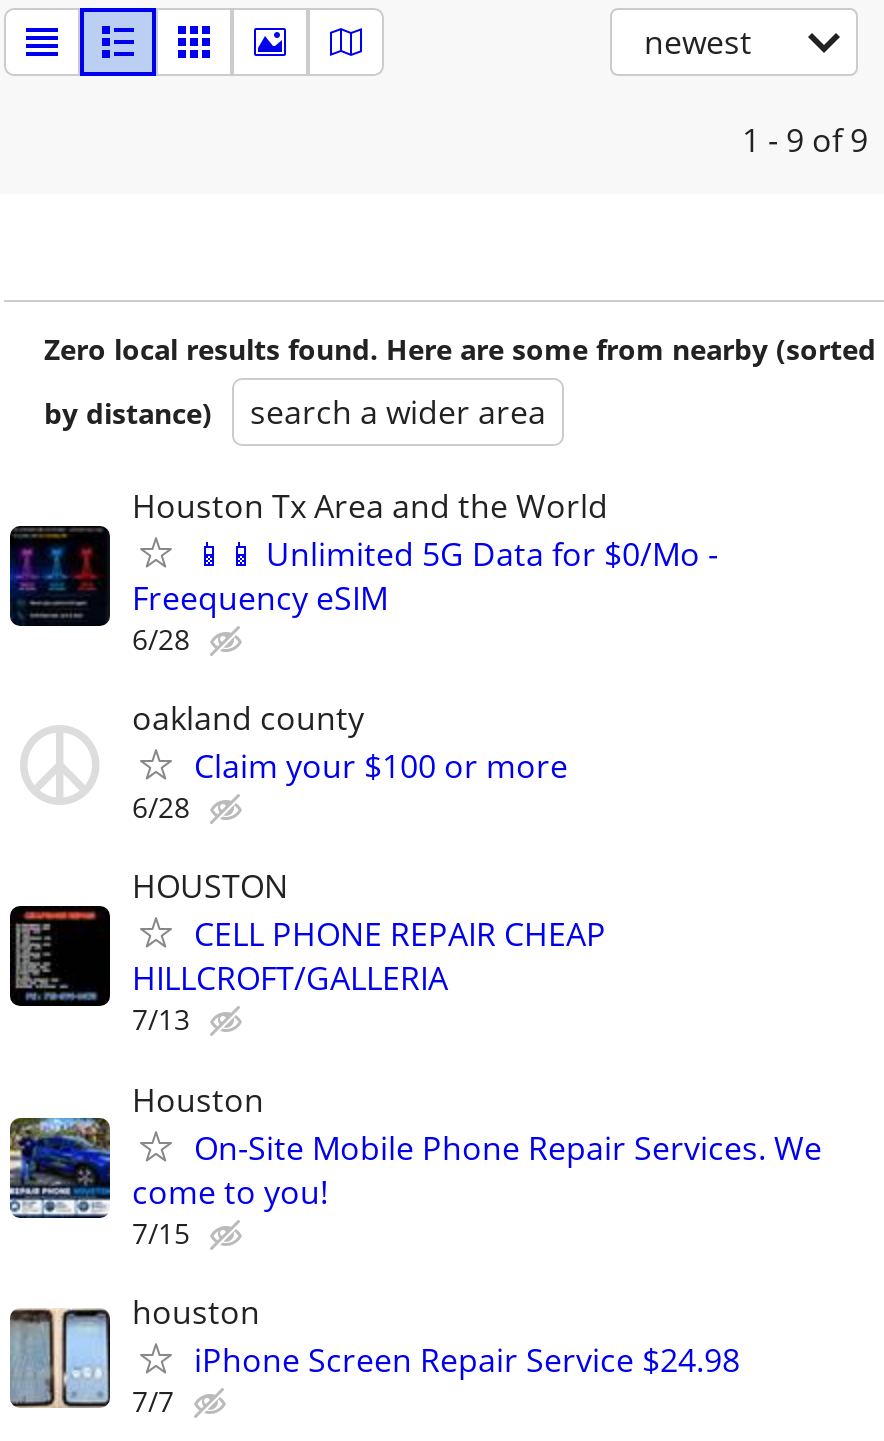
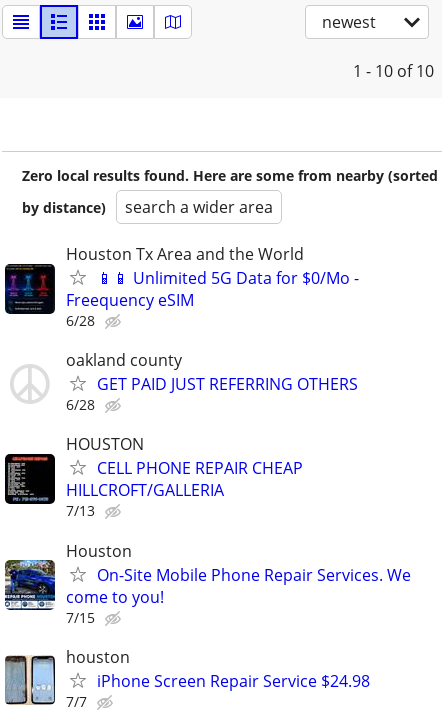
- 1 - 9 of 9
+ 1 - 10 of 10

- Claim your $100 or more
+ GET PAID JUST REFERRING OTHERS
